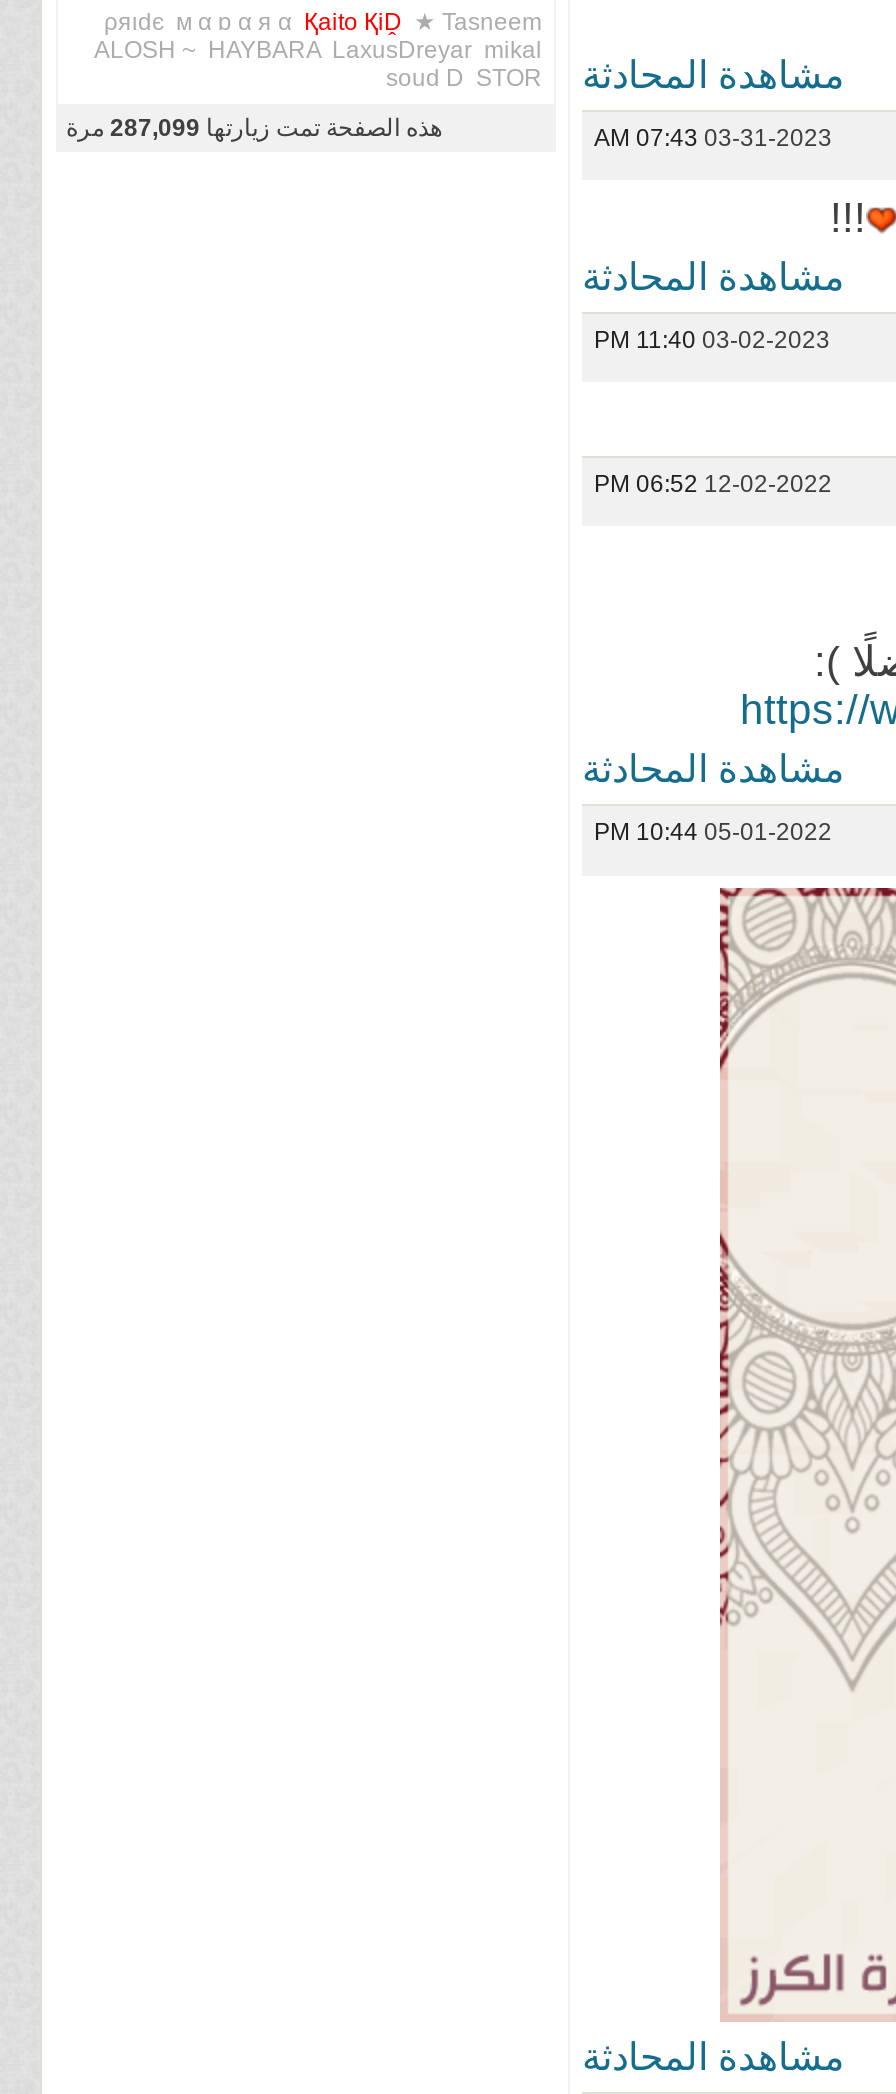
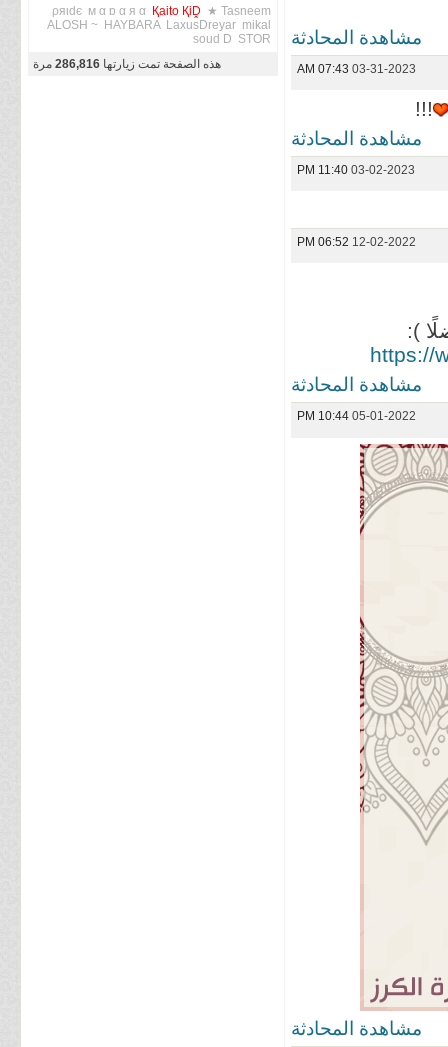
- هذه الصفحة تمت زيارتها 287,099 مرة
+ هذه الصفحة تمت زيارتها 286,816 مرة
